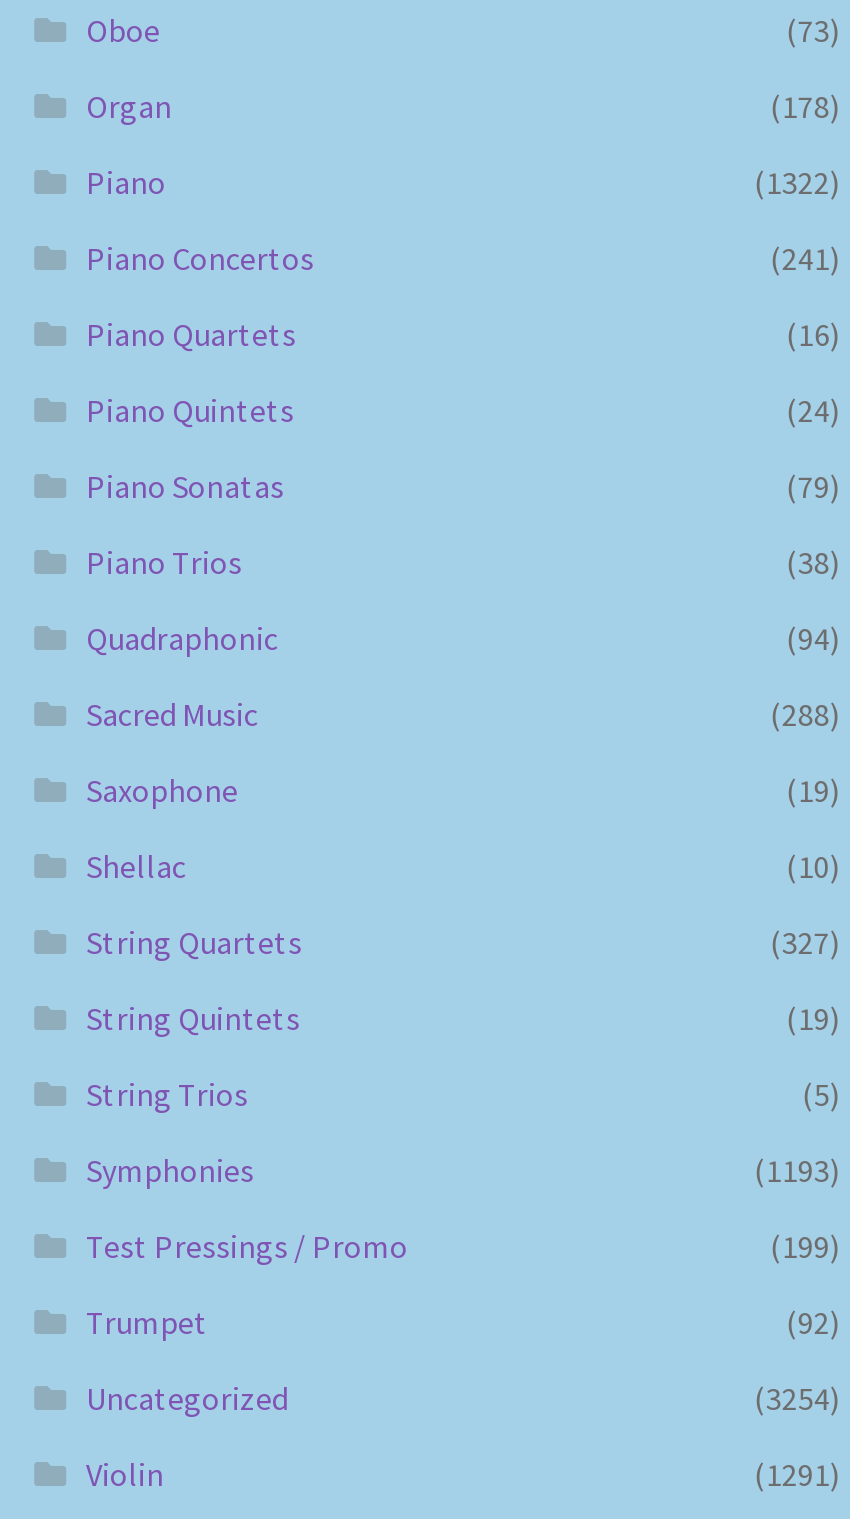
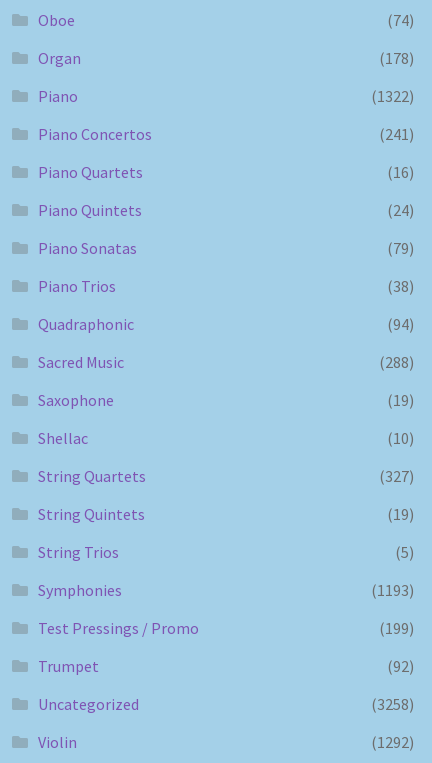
- (73)
+ (74)

- (3254)
+ (3258)

- (1291)
+ (1292)
